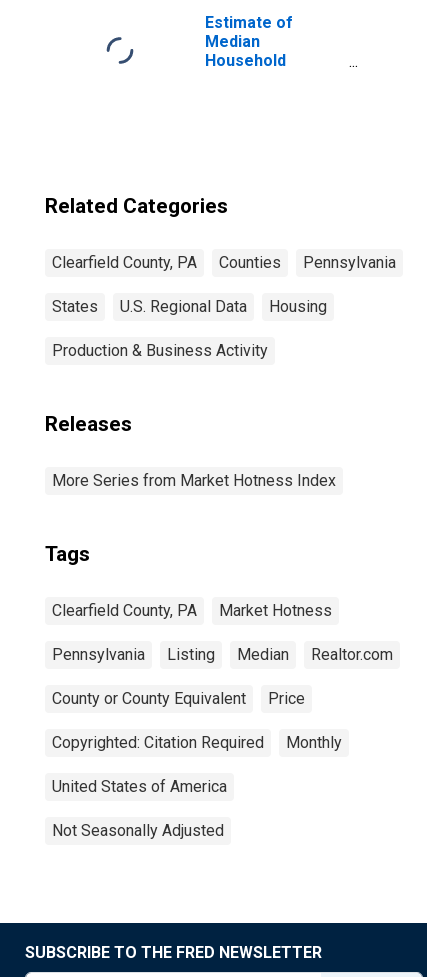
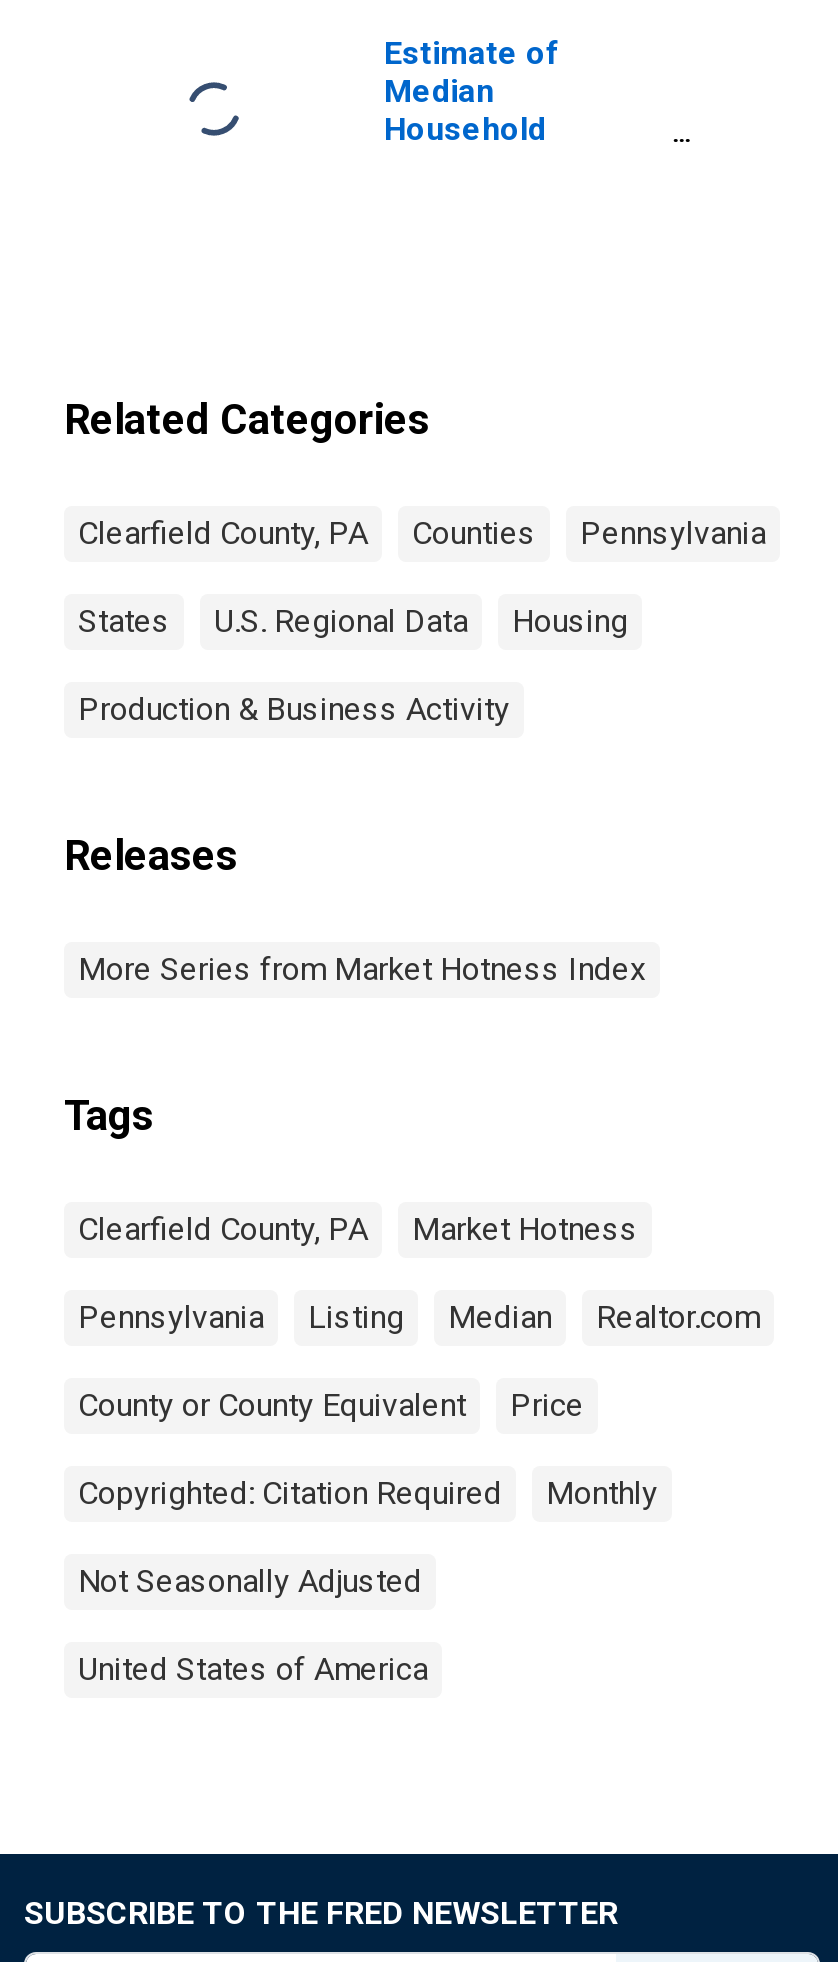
moved down: United States of America

moved up: Not Seasonally Adjusted
